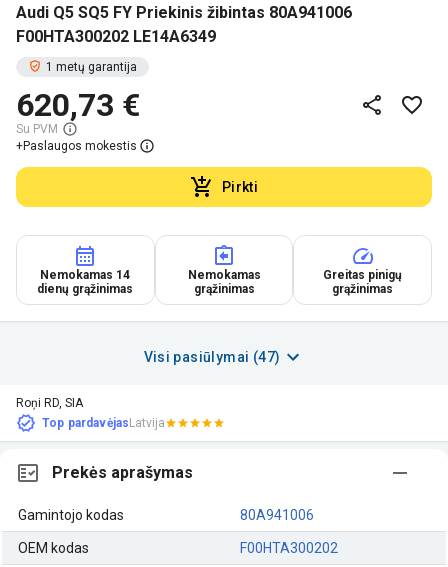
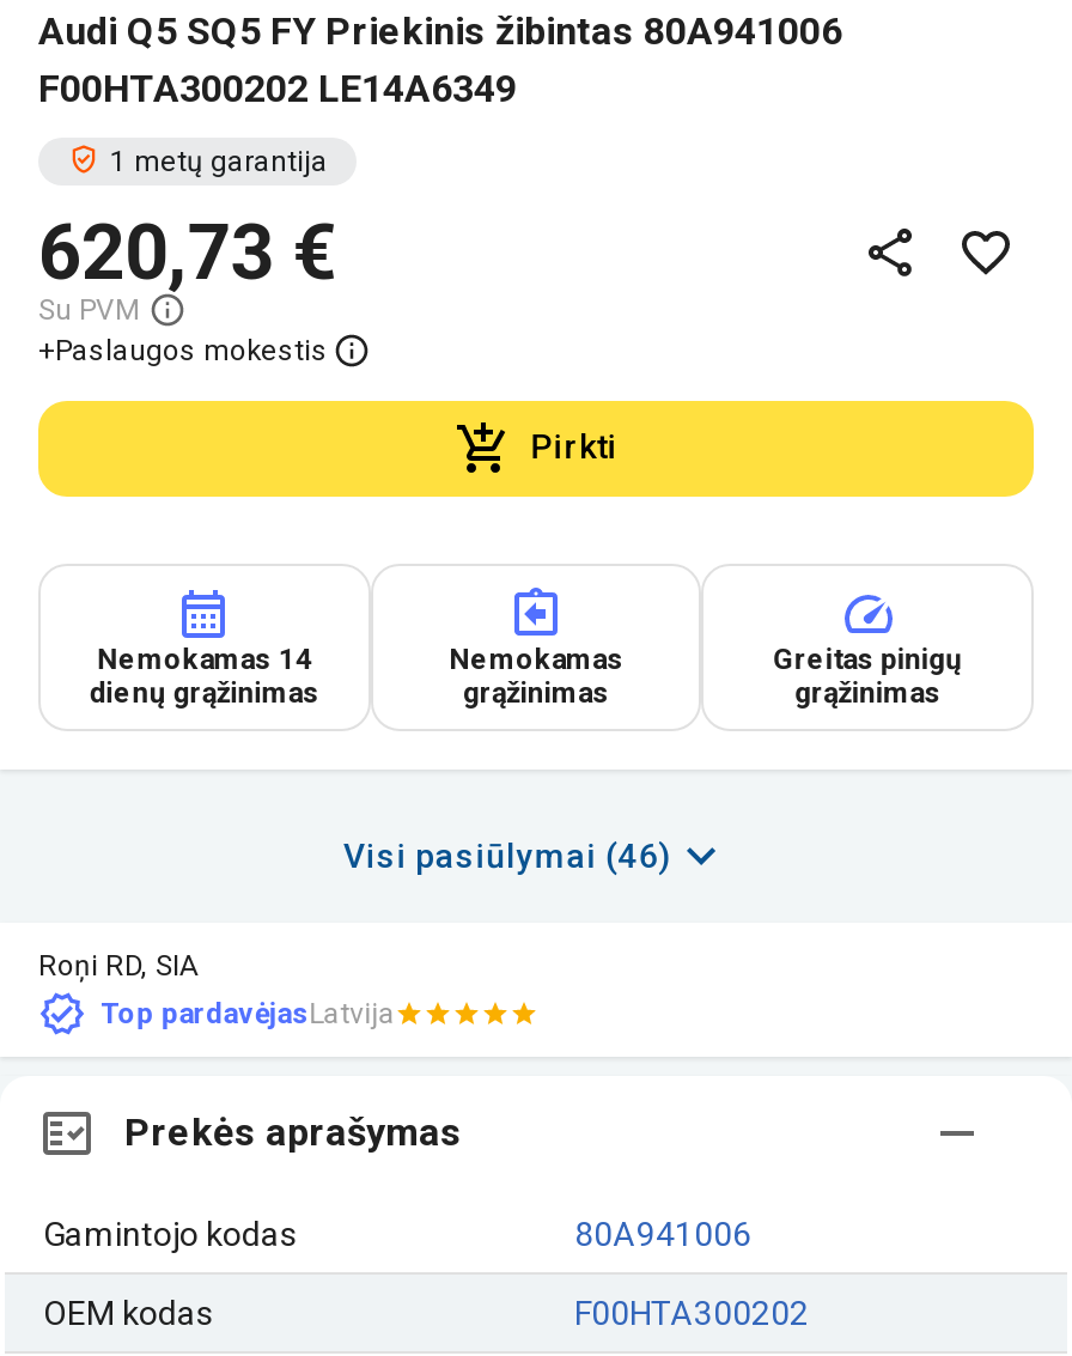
- Visi pasiūlymai (47)
+ Visi pasiūlymai (46)
